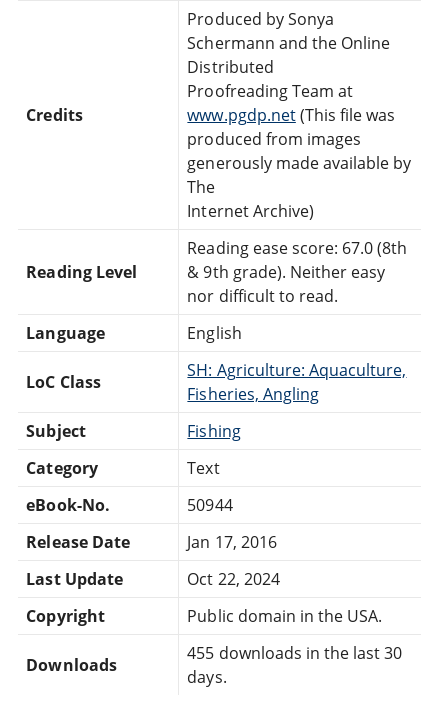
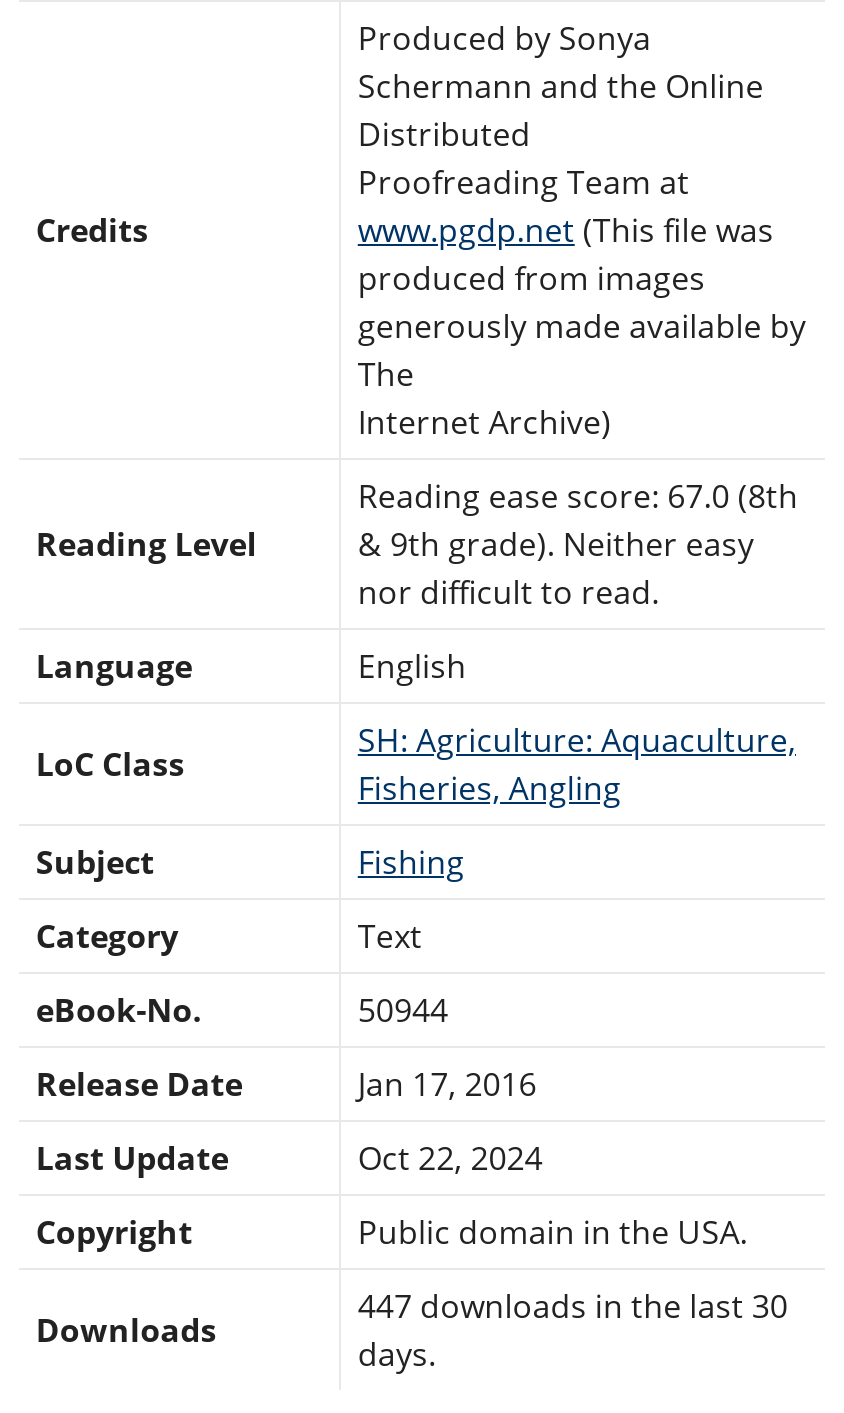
- 455 downloads in the last 30
+ 447 downloads in the last 30
